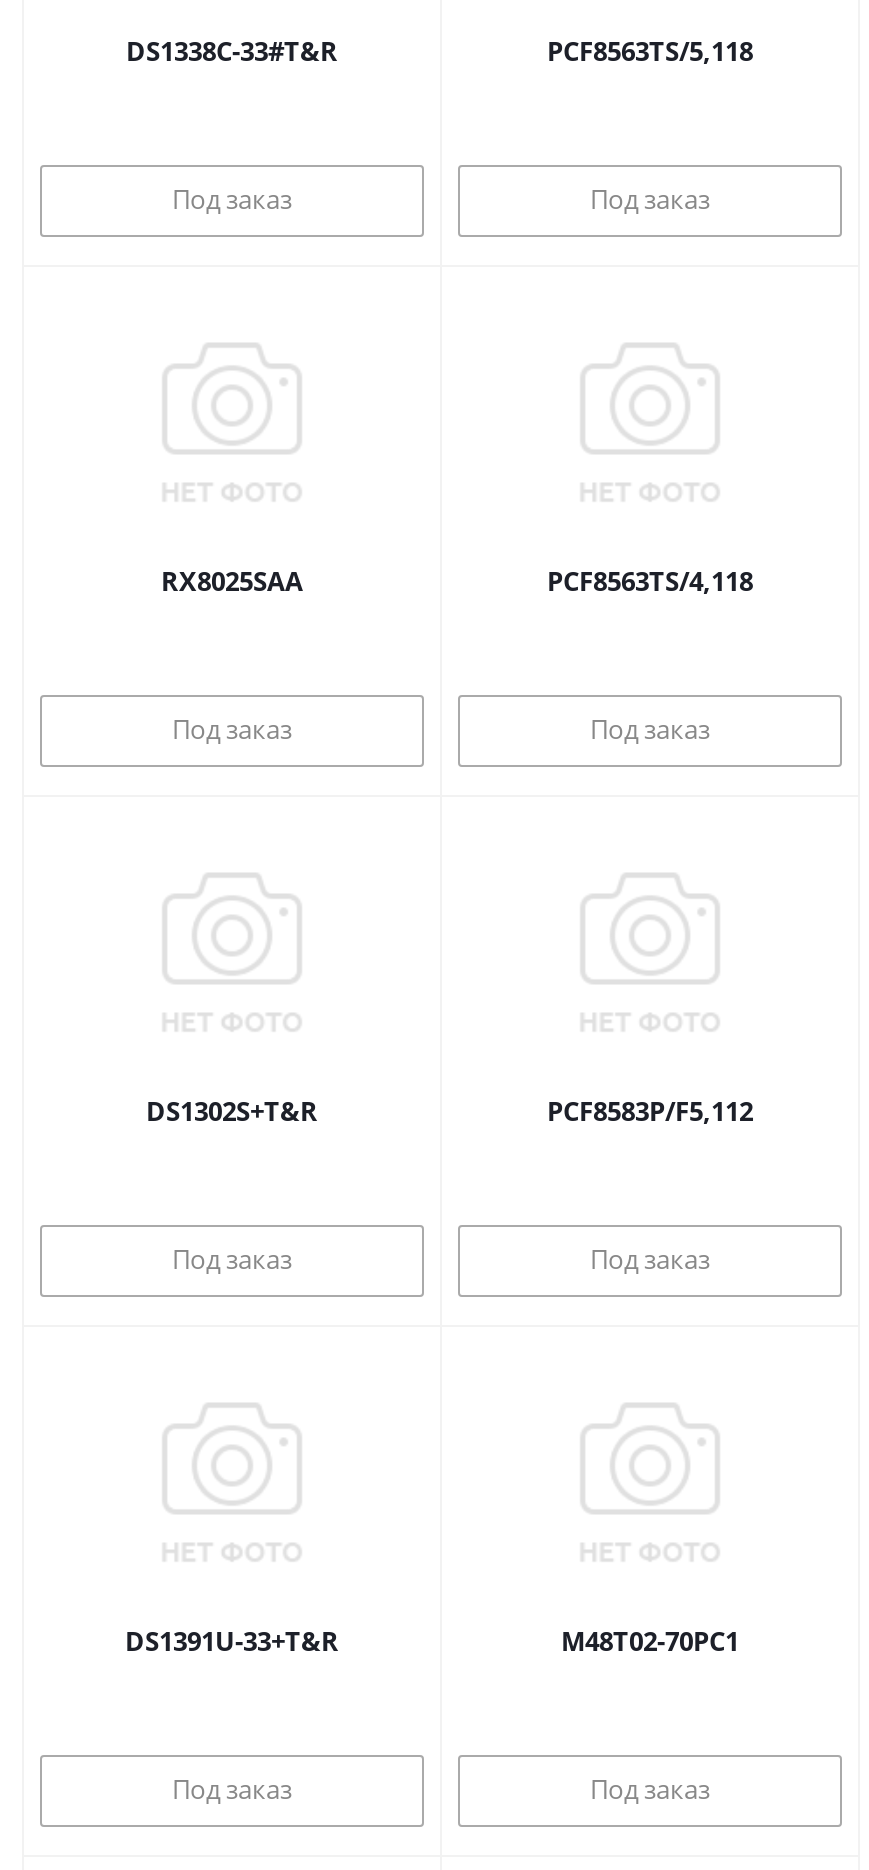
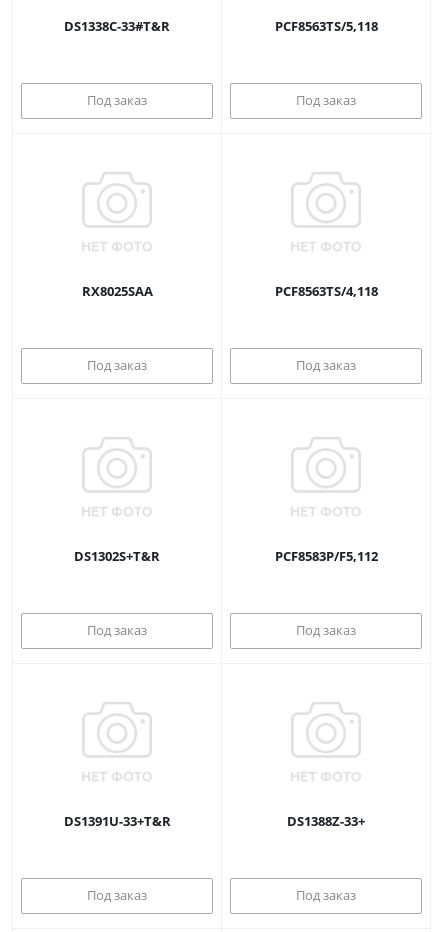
- M48T02-70PC1
+ DS1388Z-33+
